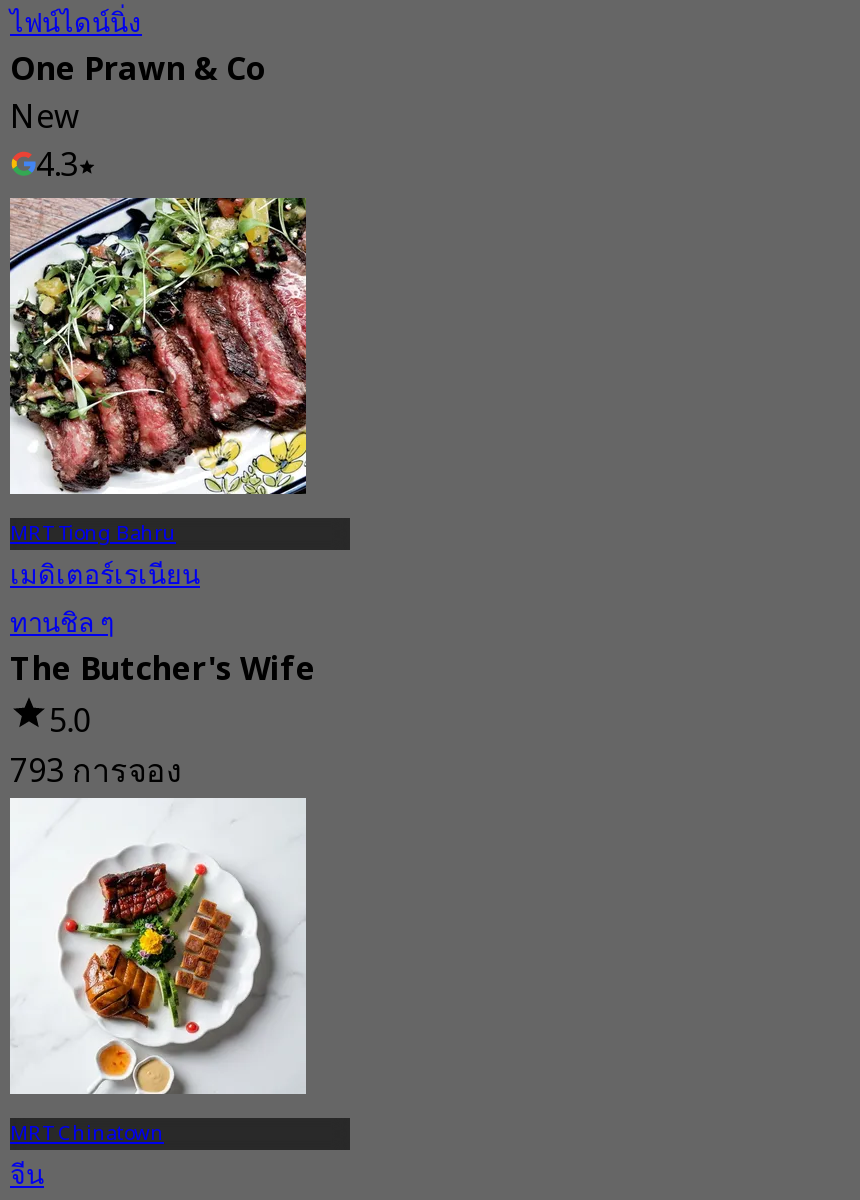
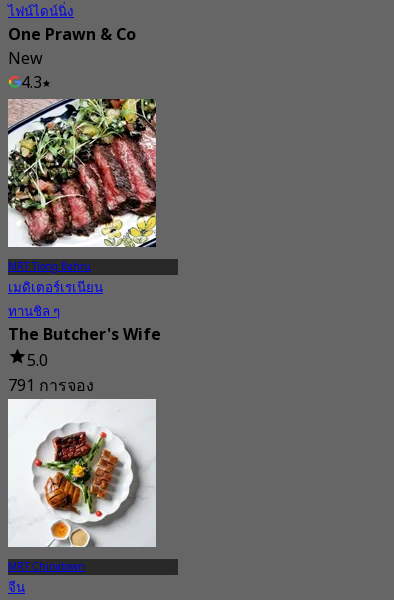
- 793 การจอง
+ 791 การจอง
